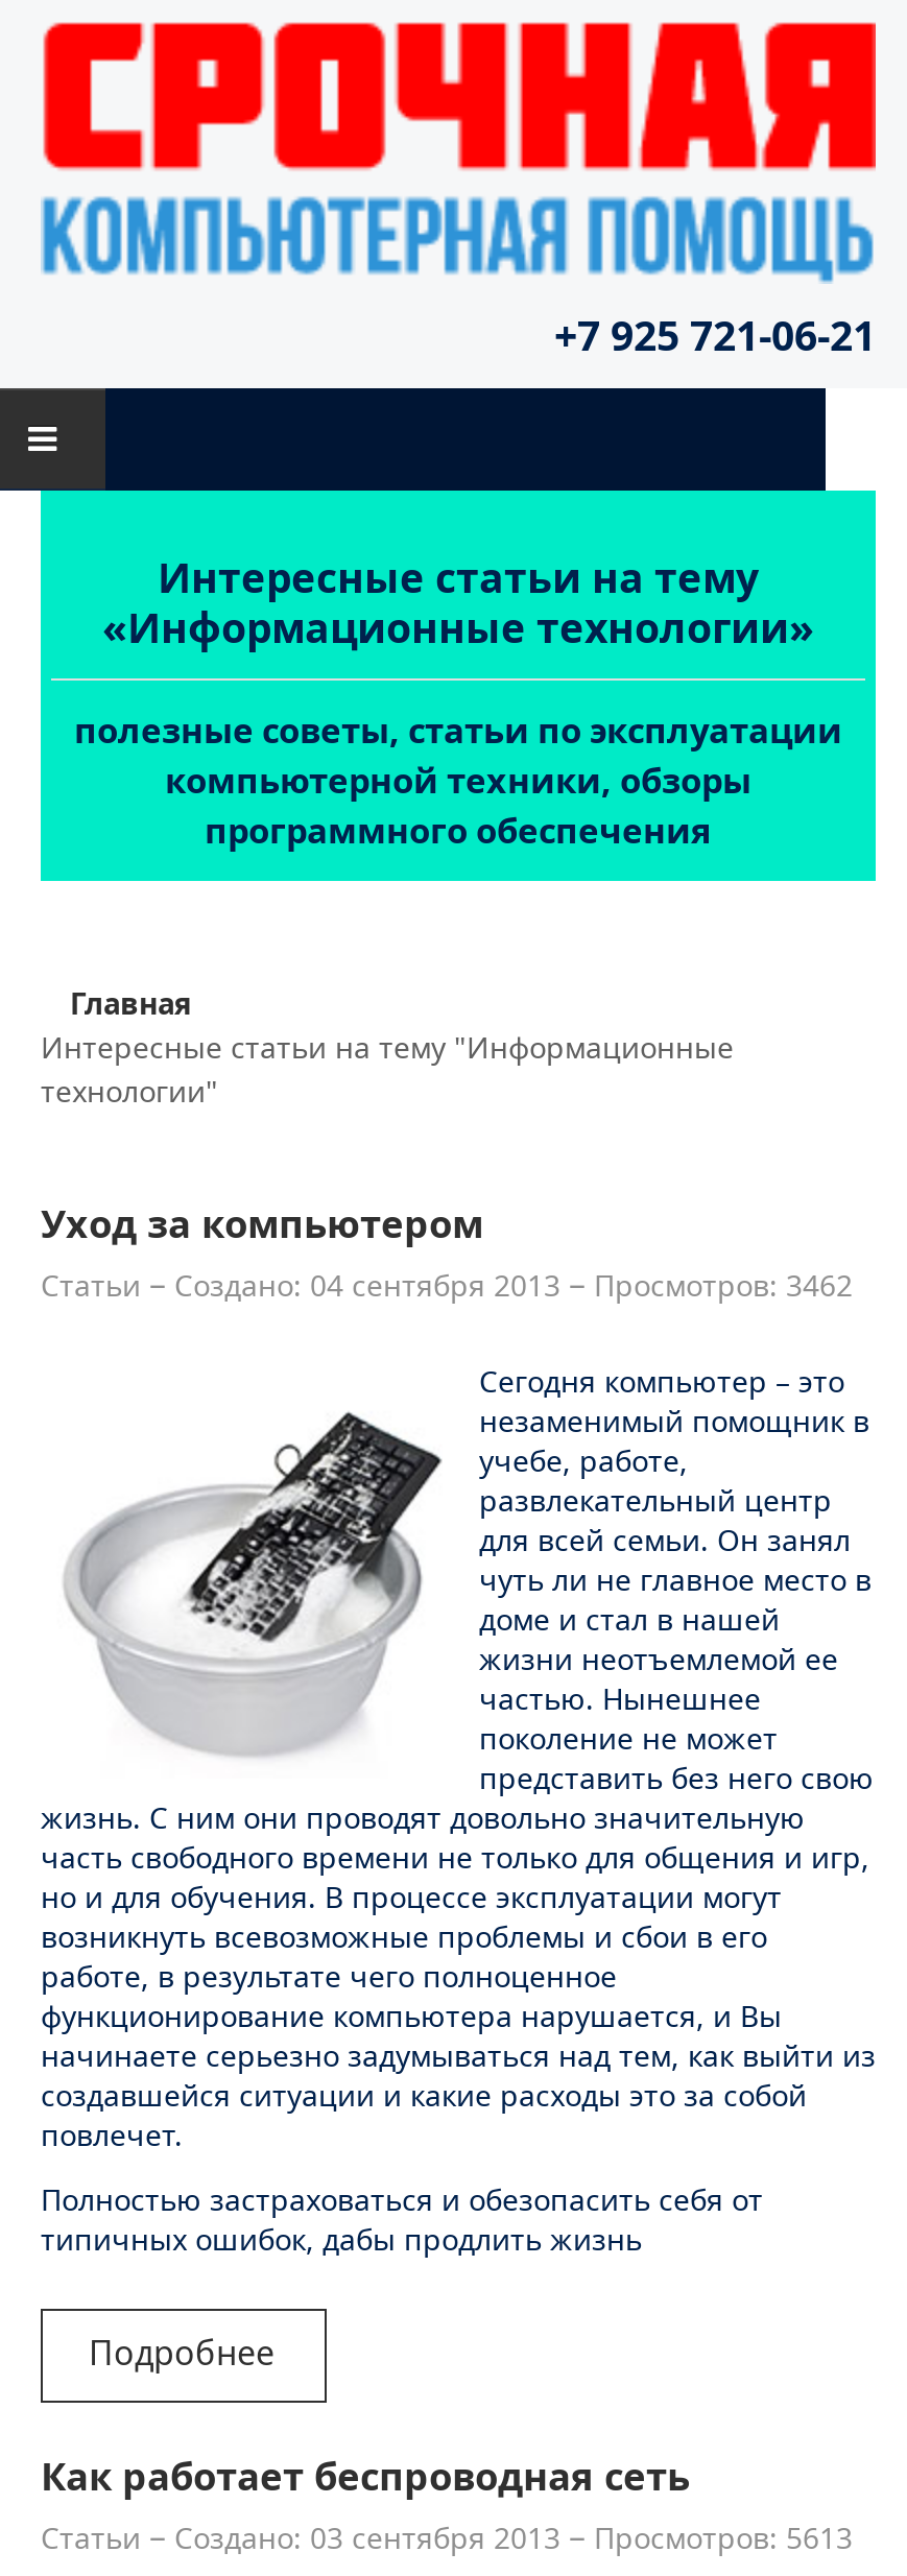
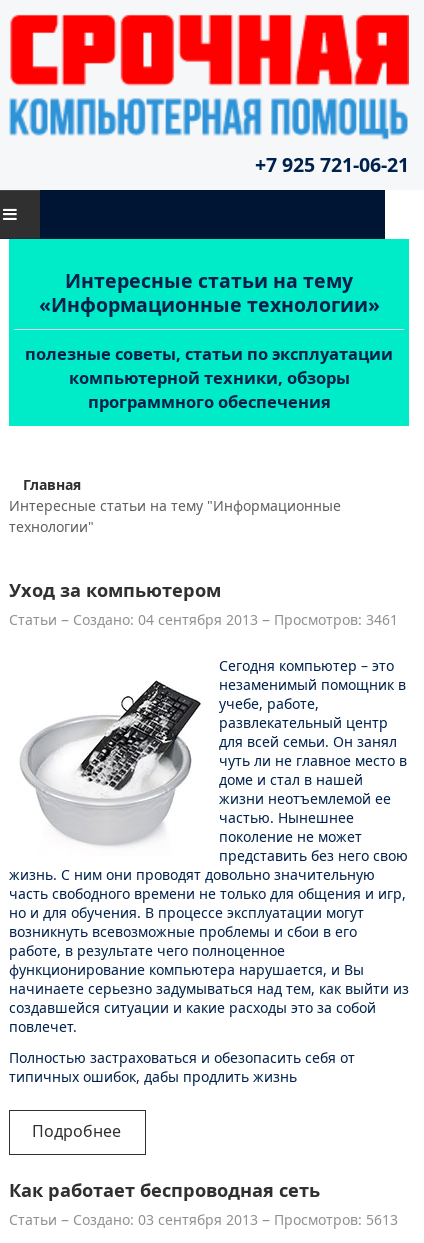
- Статьи Создано: 04 сентября 2013 Просмотров: 3462
+ Статьи Создано: 04 сентября 2013 Просмотров: 3461
